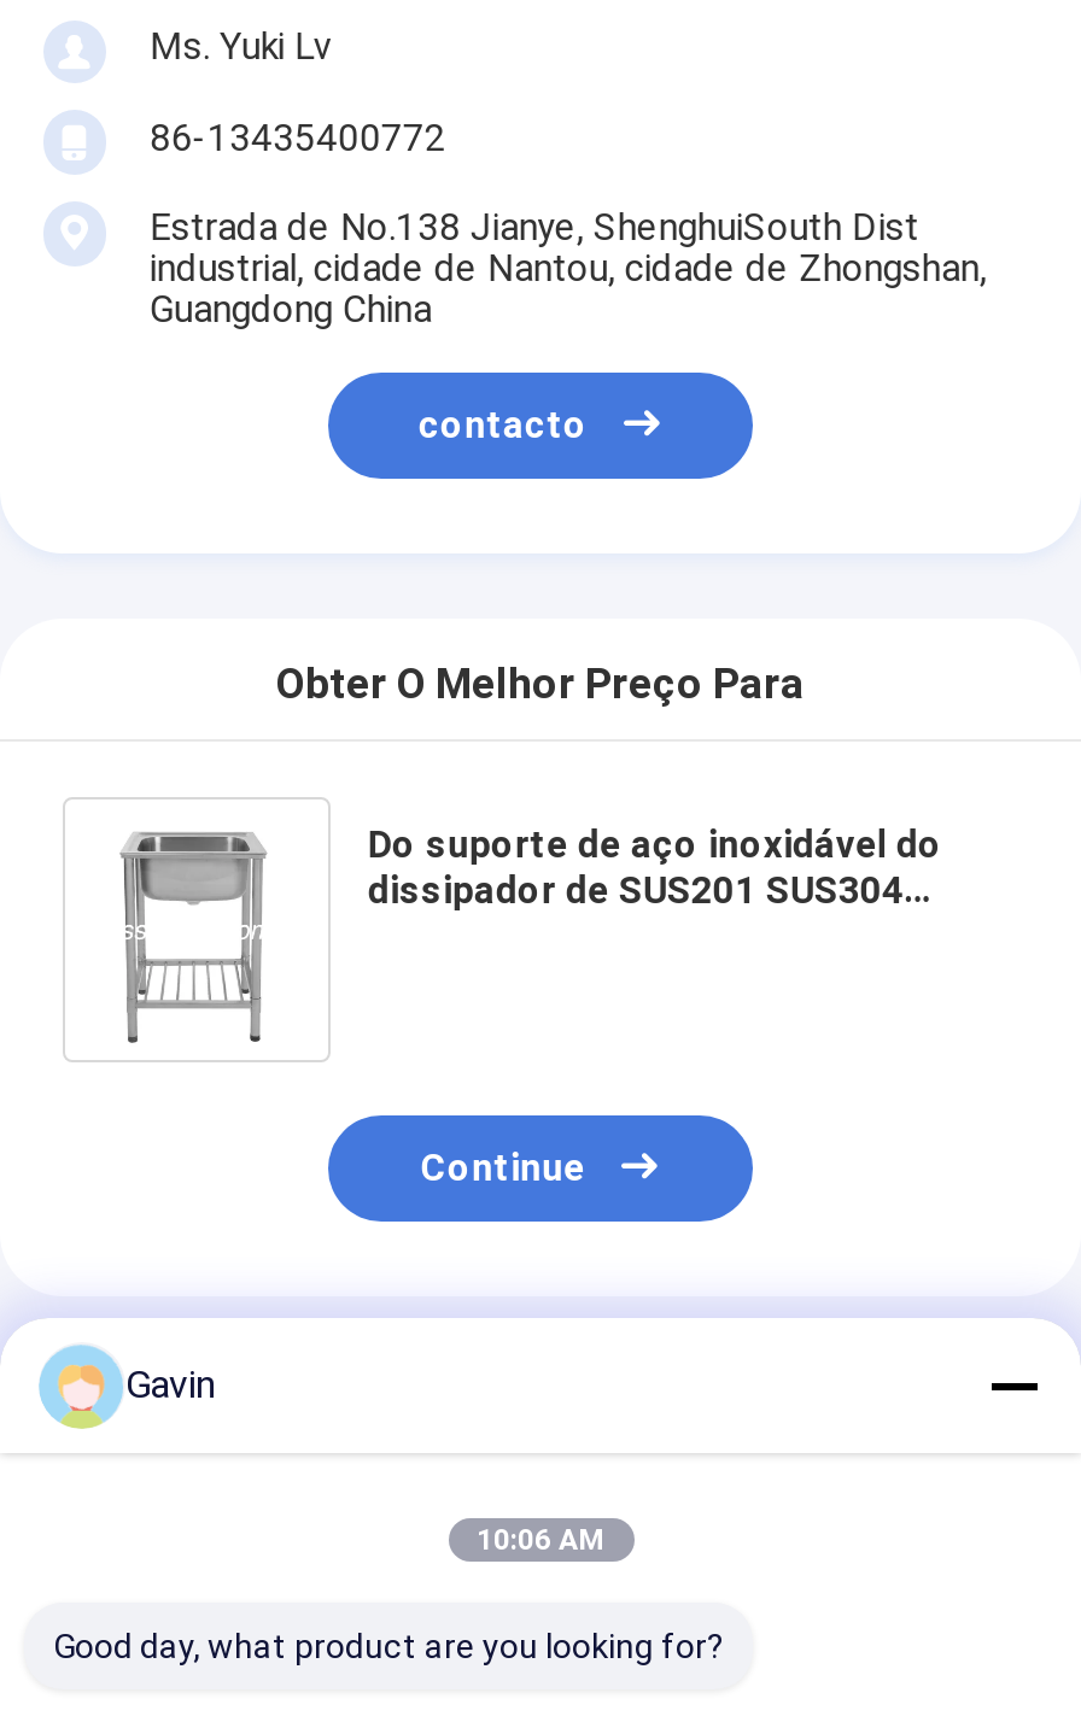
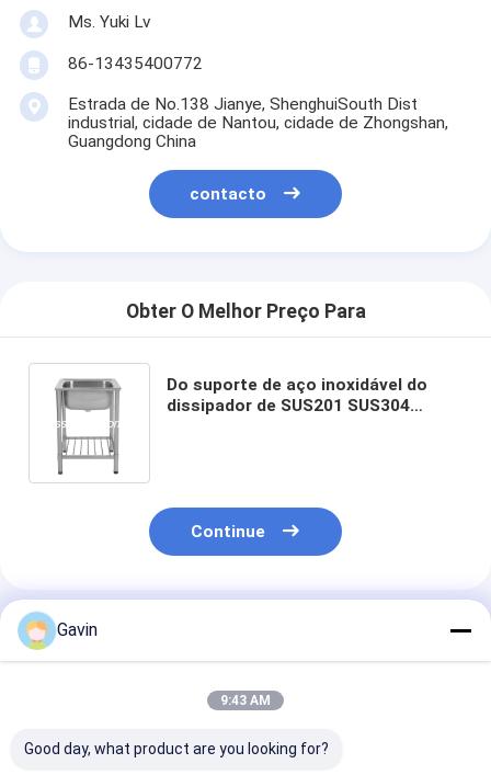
- 10:06 AM
+ 9:43 AM
